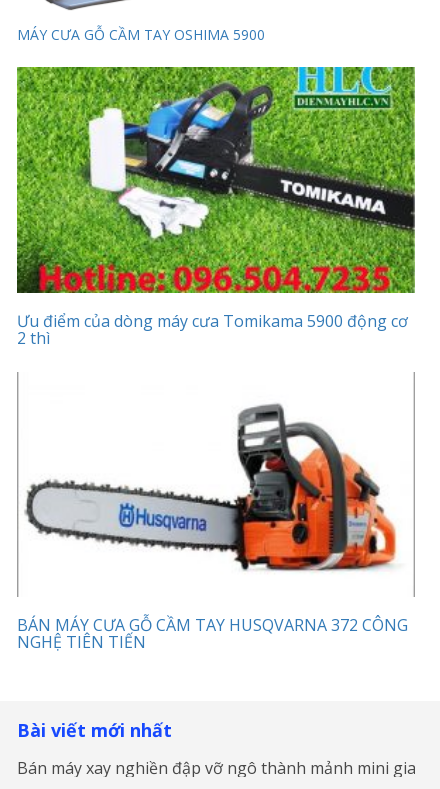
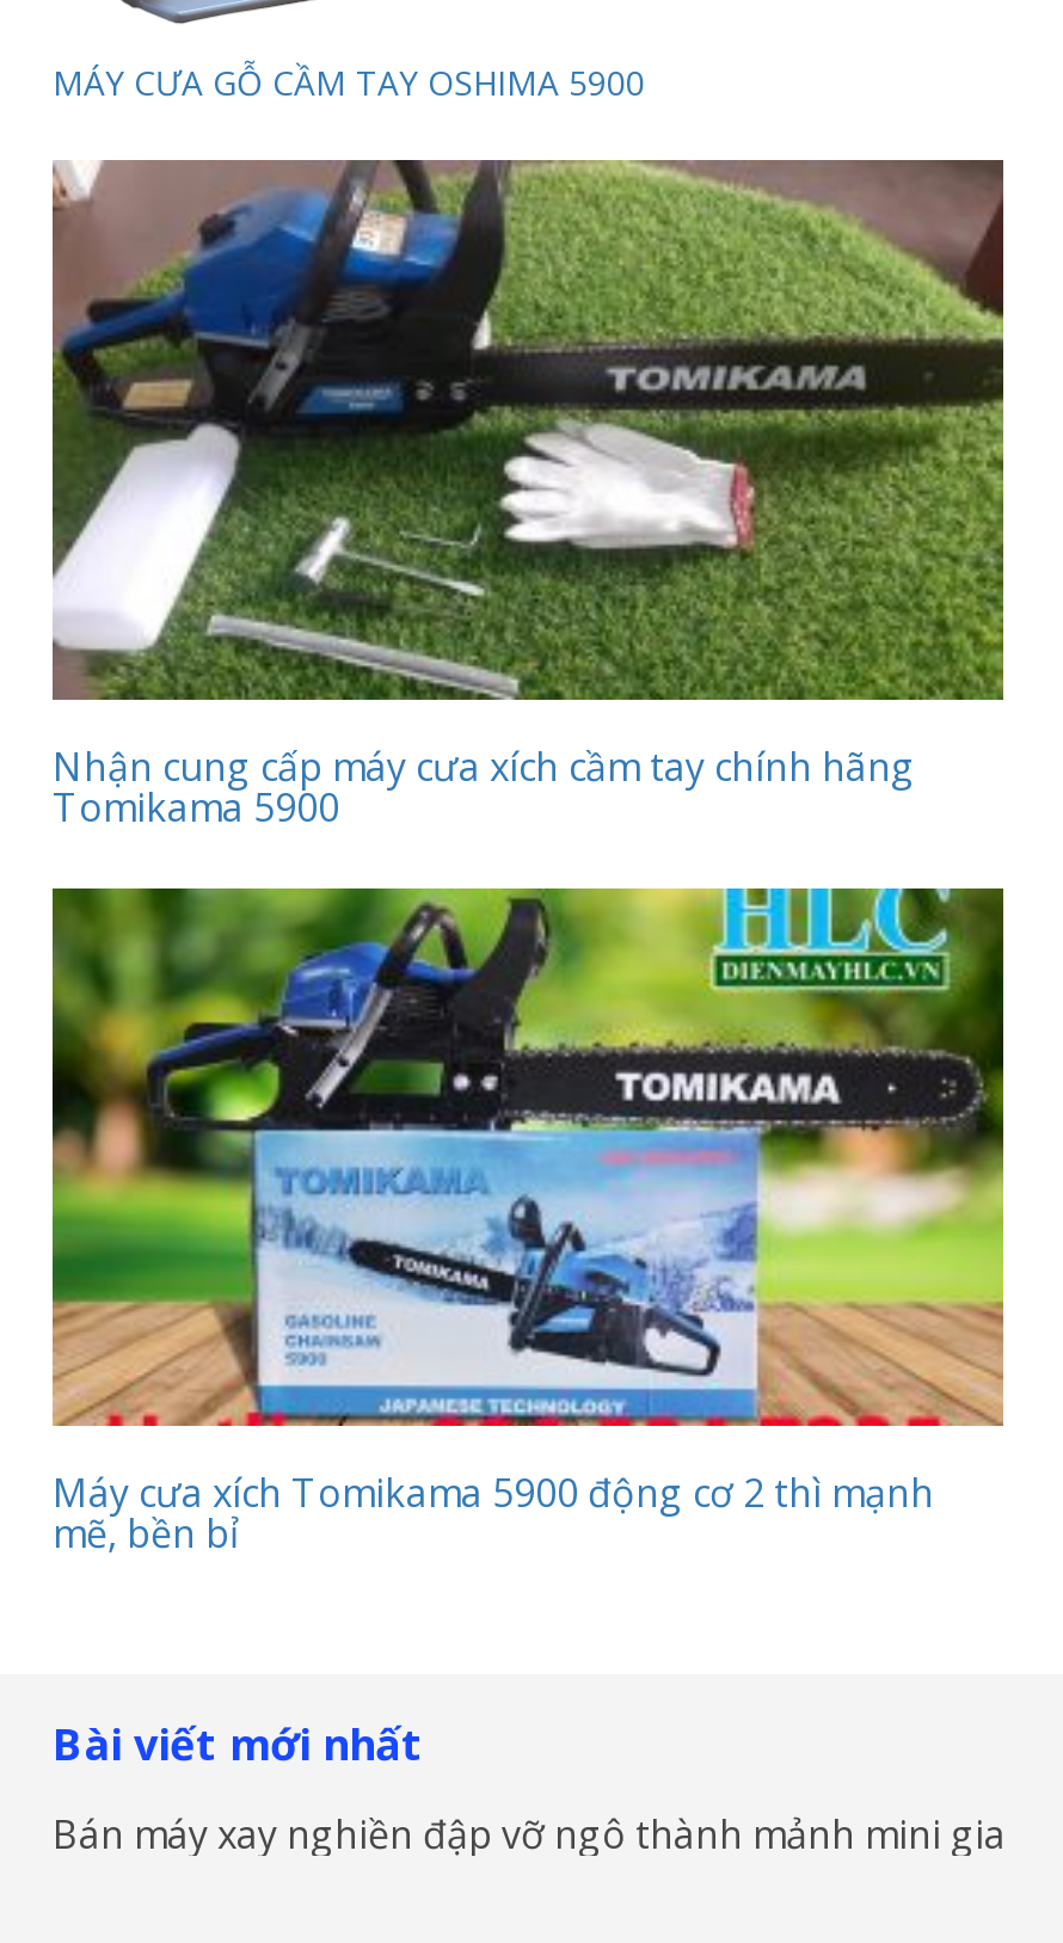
- [image]
- Ưu điểm của dòng máy cưa Tomikama 5900 động cơ
- 2 thì
+ [image]
+ Nhận cung cấp máy cưa xích cầm tay chính hãng
+ Tomikama 5900

- [image]
- BÁN MÁY CƯA GỖ CẦM TAY HUSQVARNA 372 CÔNG
- NGHỆ TIÊN TIẾN
+ [image]
+ Máy cưa xích Tomikama 5900 động cơ 2 thì mạnh
+ mẽ, bền bỉ
